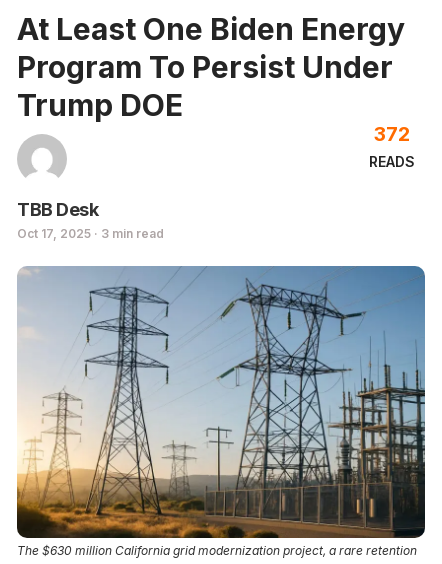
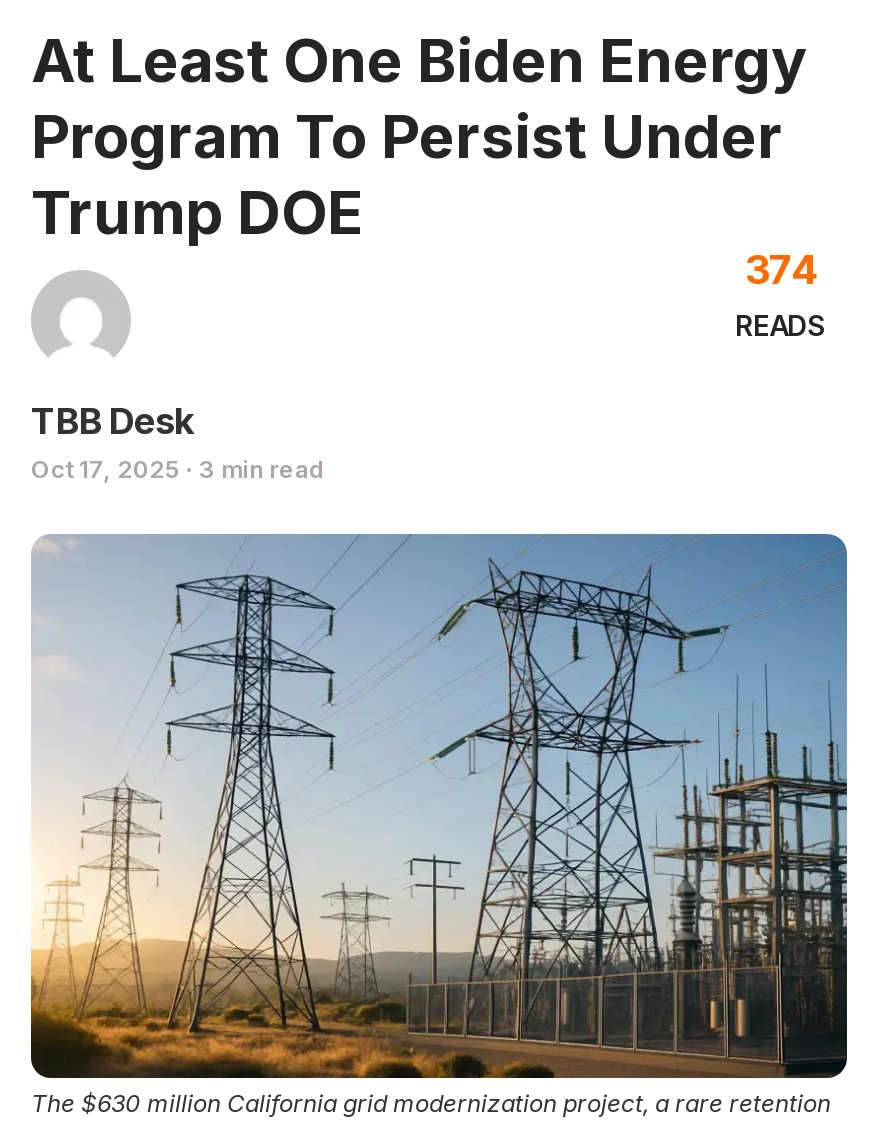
- 372
+ 374
